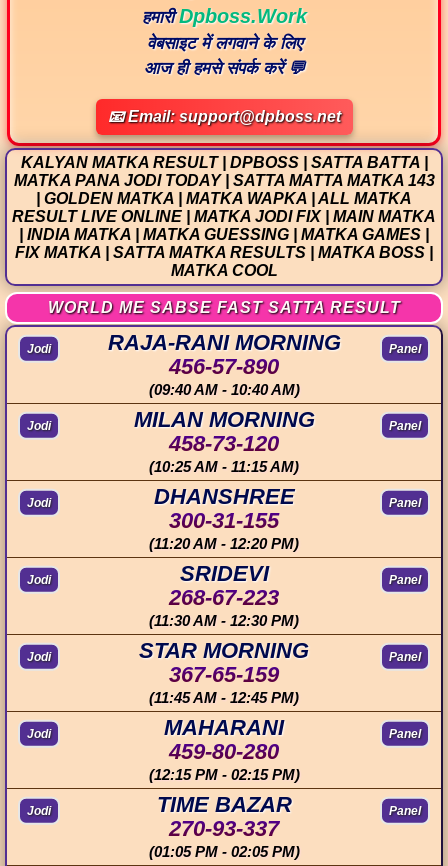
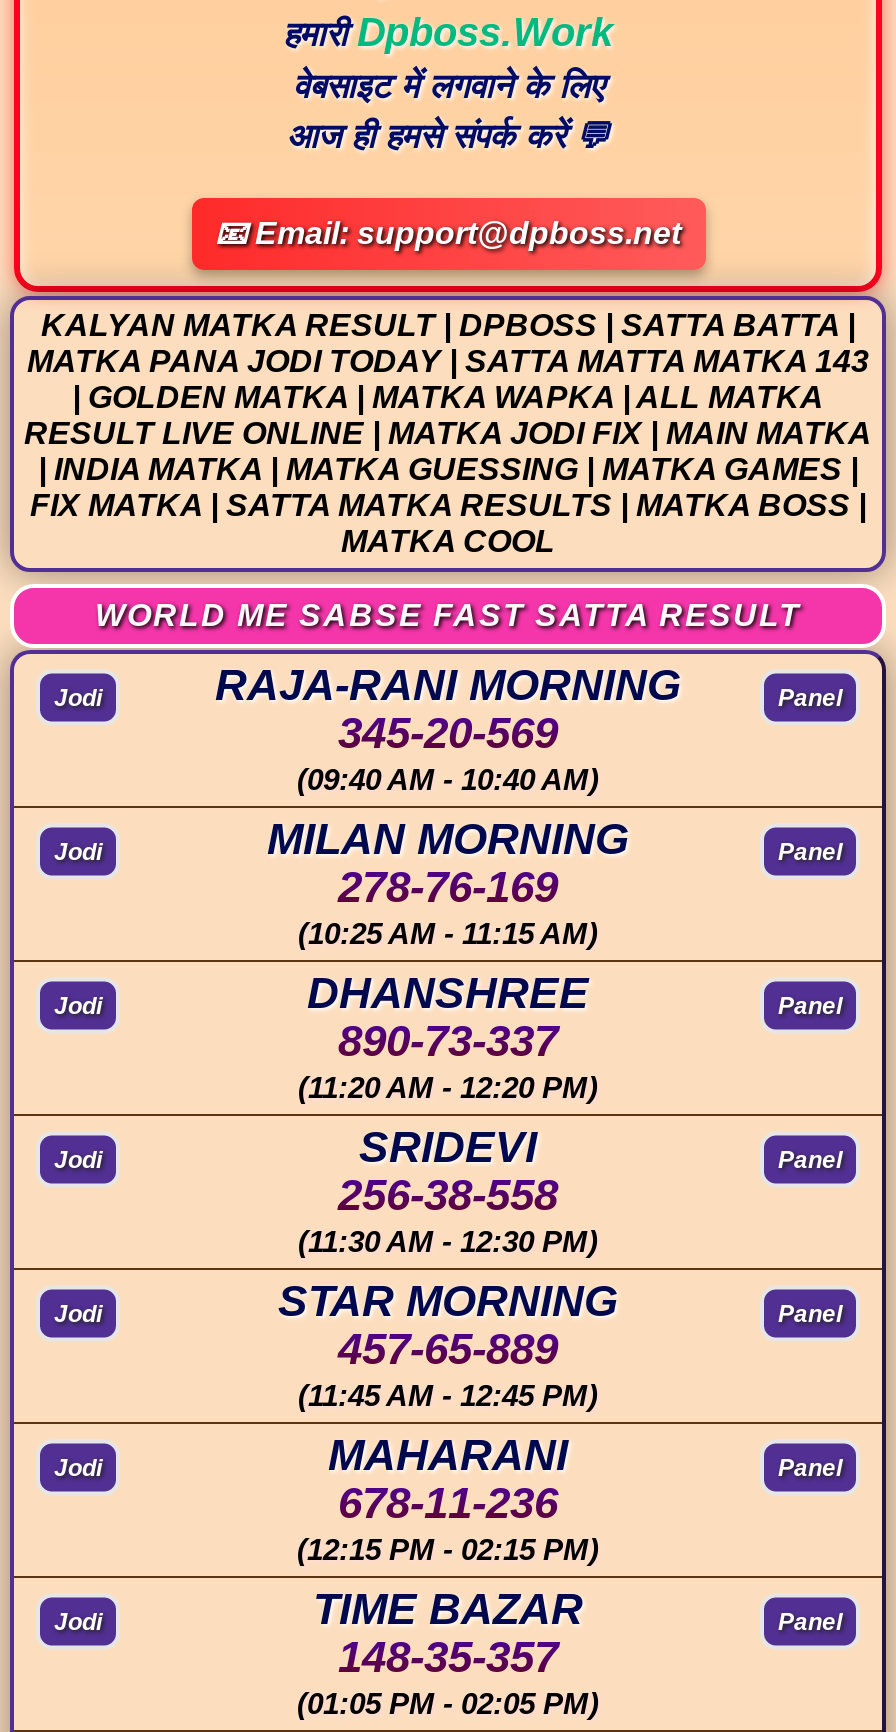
- 456-57-890
+ 345-20-569

- 458-73-120
+ 278-76-169

- 300-31-155
+ 890-73-337

- 268-67-223
+ 256-38-558

- 367-65-159
+ 457-65-889

- 459-80-280
+ 678-11-236

- 270-93-337
+ 148-35-357
